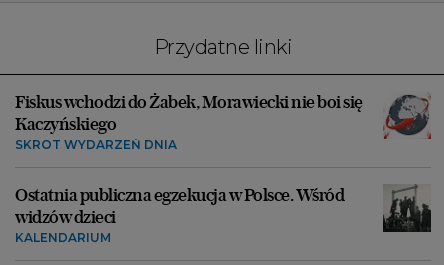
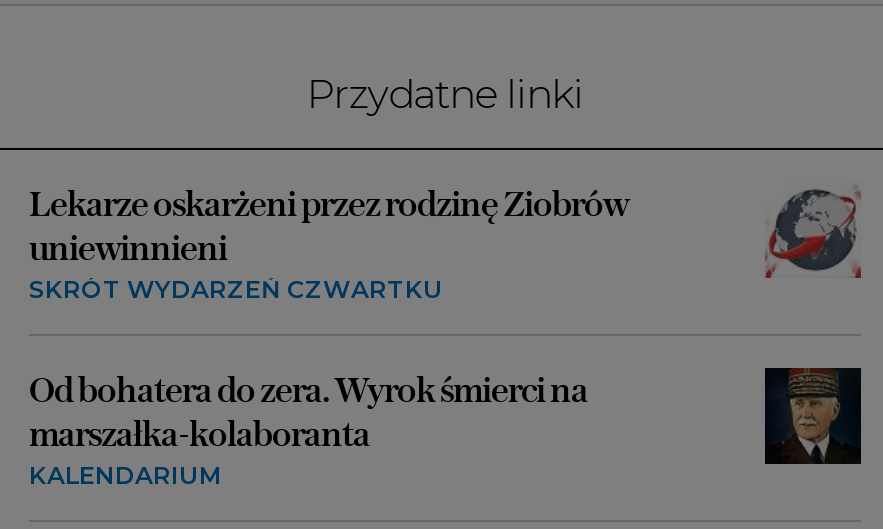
- Fiskus wchodzi do Żabek, Morawiecki nie boi się
- Kaczyńskiego
- SKRÓT WYDARZEŃ DNIA
+ Lekarze oskarżeni przez rodzinę Ziobrów
+ uniewinnieni
+ SKRÓT WYDARZEŃ CZWARTKU

- Ostatnia publiczna egzekucja w Polsce. Wśród
- widzów dzieci
+ Od bohatera do zera. Wyrok śmierci na
+ marszałka-kolaboranta

- [image]
+ [image]
